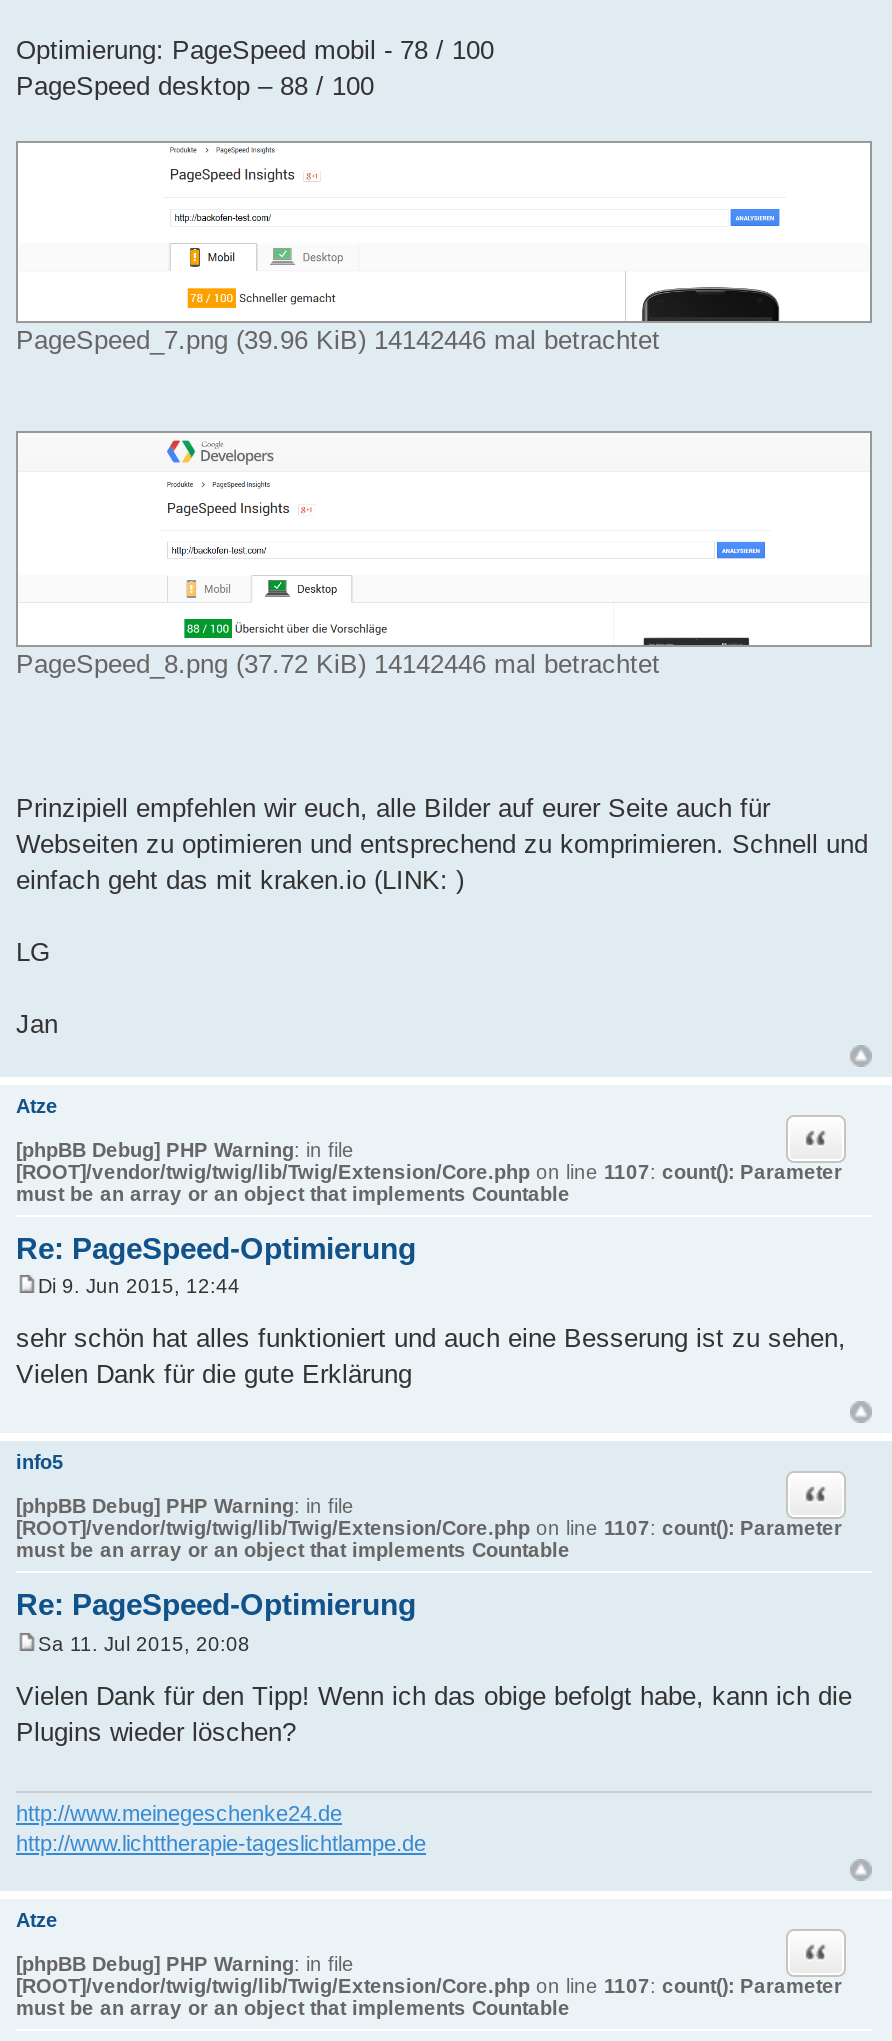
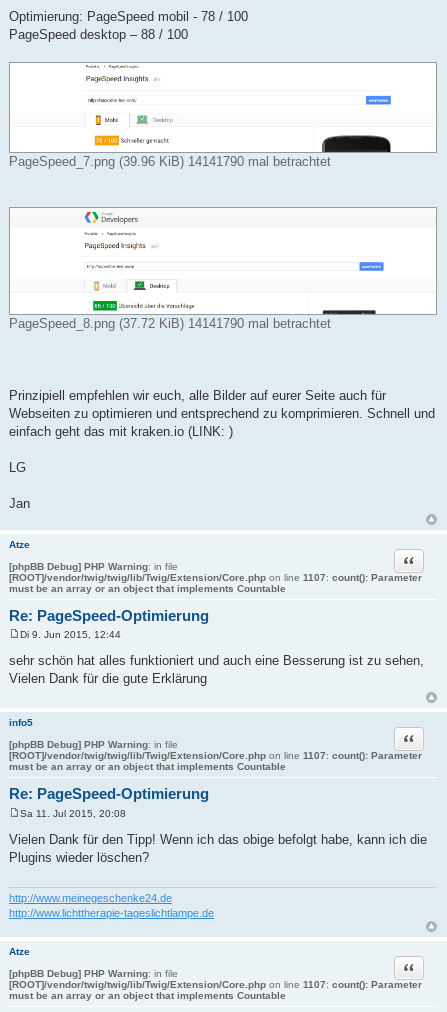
- PageSpeed_7.png (39.96 KiB) 14142446 mal betrachtet
+ PageSpeed_7.png (39.96 KiB) 14141790 mal betrachtet

- PageSpeed_8.png (37.72 KiB) 14142446 mal betrachtet
+ PageSpeed_8.png (37.72 KiB) 14141790 mal betrachtet
